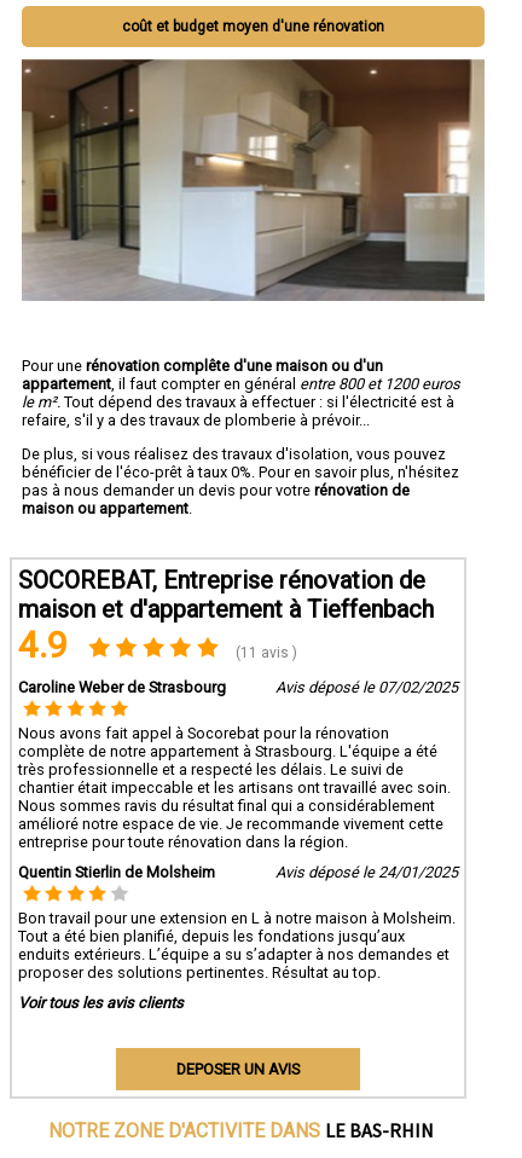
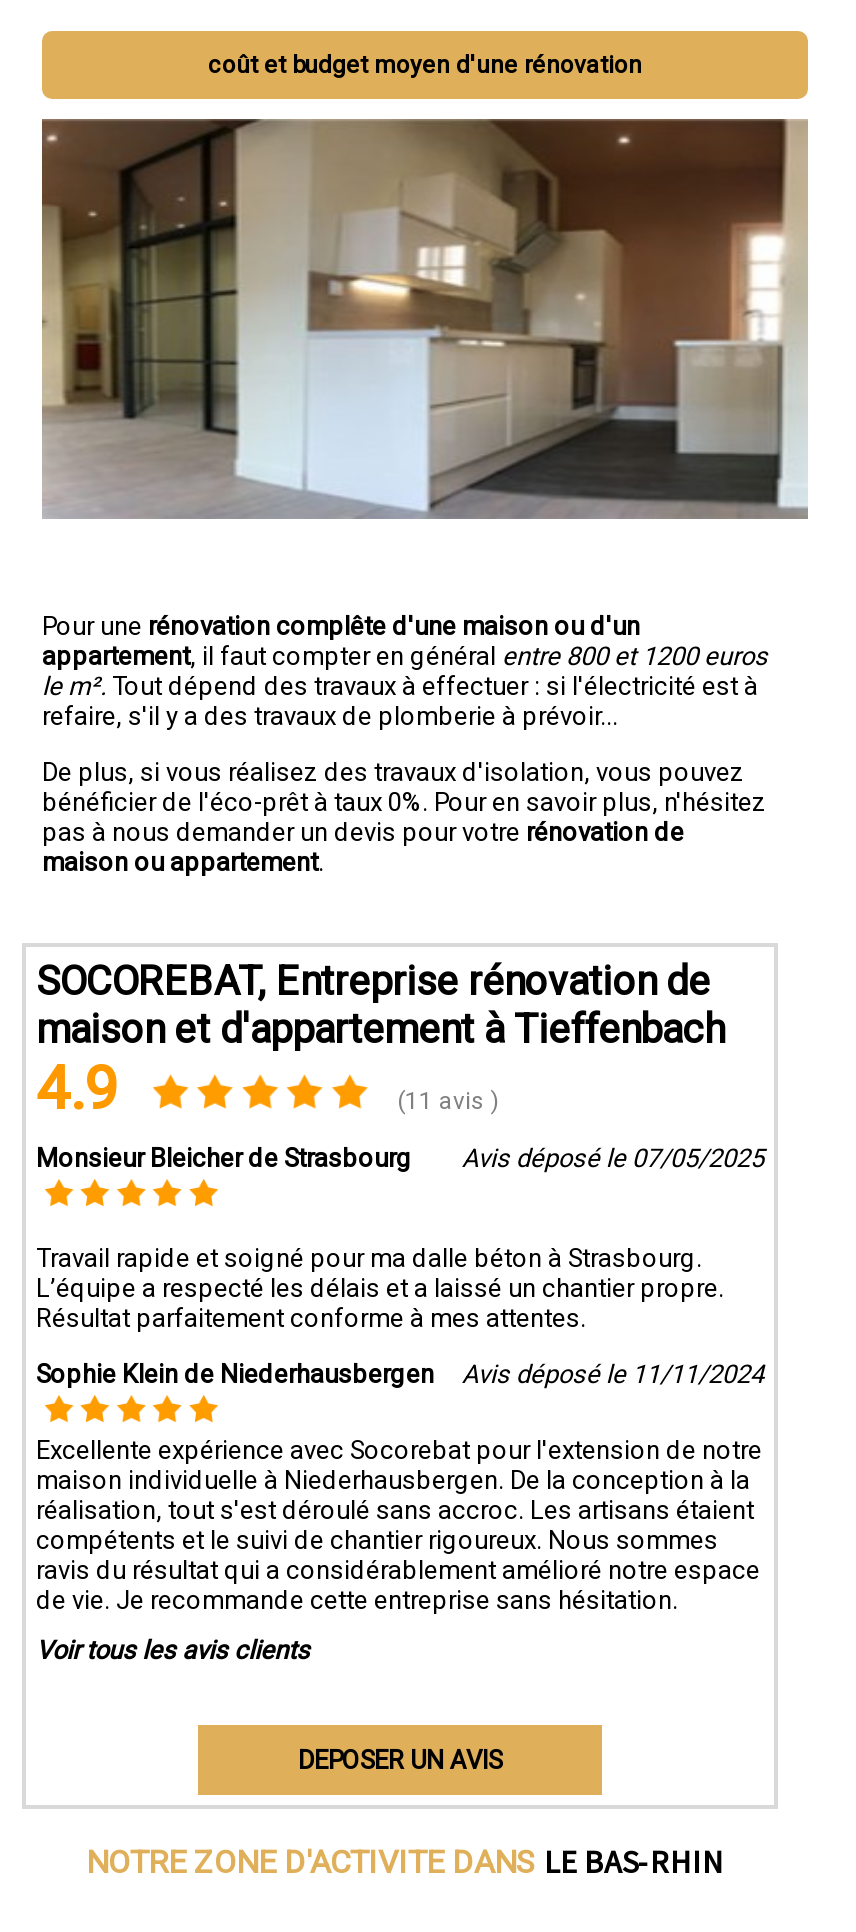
- Caroline Weber de Strasbourg
- Avis déposé le 07/02/2025
+ Monsieur Bleicher de Strasbourg
+ Avis déposé le 07/05/2025

- Nous avons fait appel à Socorebat pour la rénovation
- complète de notre appartement à Strasbourg. L'équipe a été
- très professionnelle et a respecté les délais. Le suivi de
- chantier était impeccable et les artisans ont travaillé avec soin.
- Nous sommes ravis du résultat final qui a considérablement
- amélioré notre espace de vie. Je recommande vivement cette
- entreprise pour toute rénovation dans la région.
+ Travail rapide et soigné pour ma dalle béton à Strasbourg.
+ L’équipe a respecté les délais et a laissé un chantier propre.
+ Résultat parfaitement conforme à mes attentes.

- Quentin Stierlin de Molsheim
- Avis déposé le 24/01/2025
+ Sophie Klein de Niederhausbergen
+ Avis déposé le 11/11/2024

- Bon travail pour une extension en L à notre maison à Molsheim.
- Tout a été bien planifié, depuis les fondations jusqu’aux
- enduits extérieurs. L’équipe a su s’adapter à nos demandes et
- proposer des solutions pertinentes. Résultat au top.
+ Excellente expérience avec Socorebat pour l'extension de notre
+ maison individuelle à Niederhausbergen. De la conception à la
+ réalisation, tout s'est déroulé sans accroc. Les artisans étaient
+ compétents et le suivi de chantier rigoureux. Nous sommes
+ ravis du résultat qui a considérablement amélioré notre espace
+ de vie. Je recommande cette entreprise sans hésitation.
